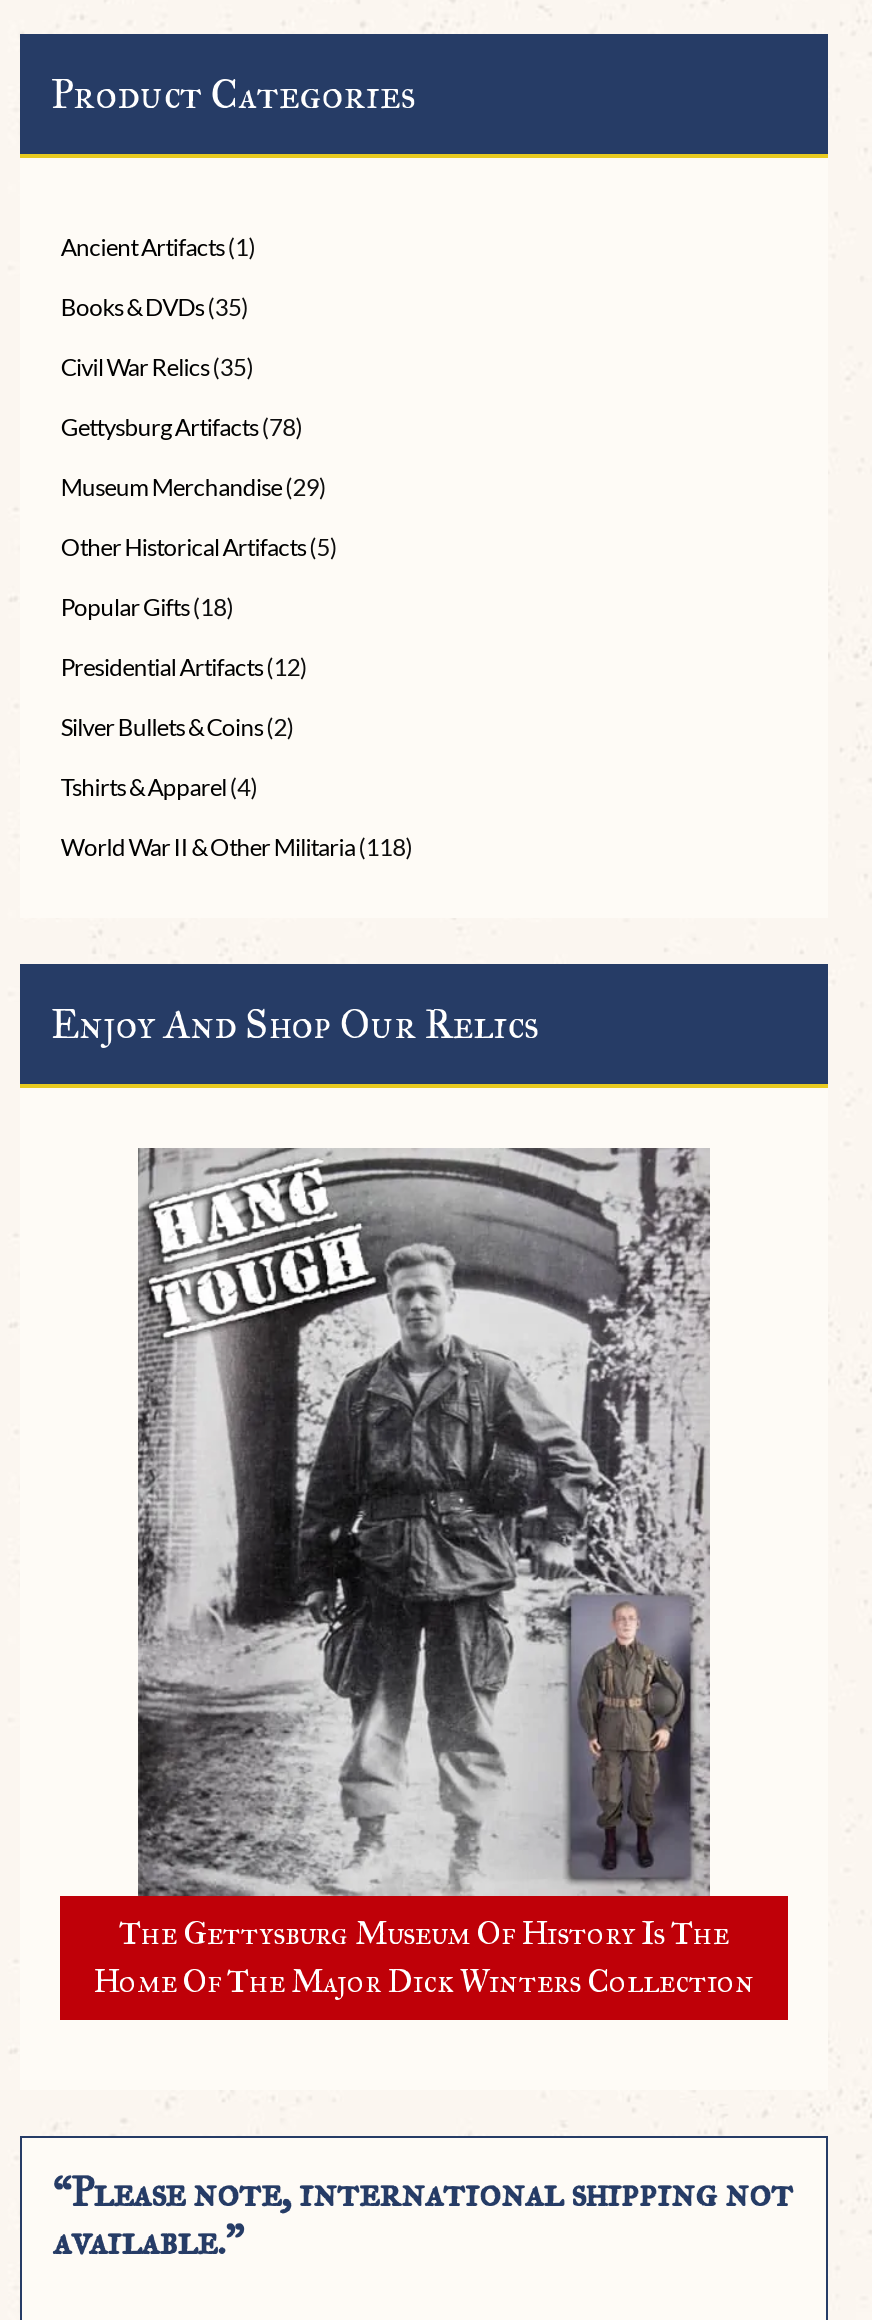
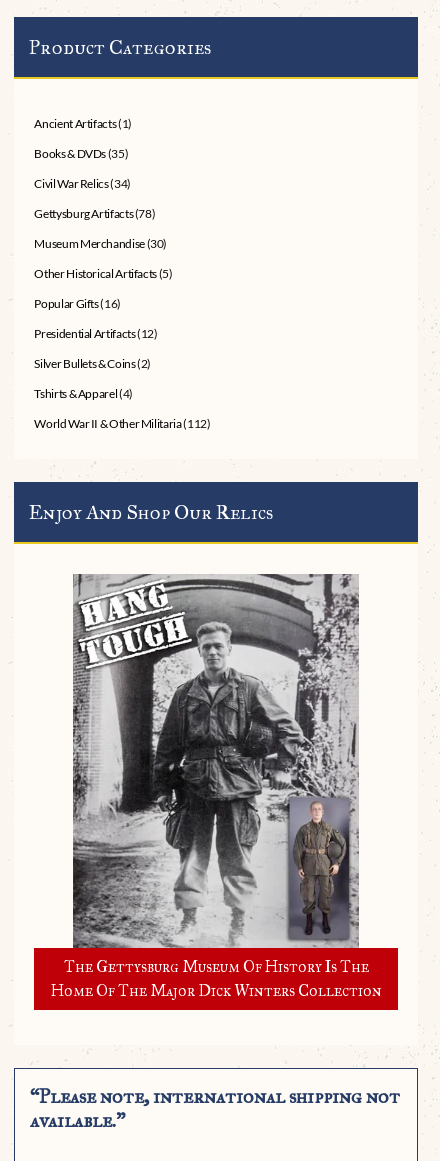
- Civil War Relics (35)
+ Civil War Relics (34)

- Museum Merchandise (29)
+ Museum Merchandise (30)

- Popular Gifts (18)
+ Popular Gifts (16)

- World War II & Other Militaria (118)
+ World War II & Other Militaria (112)
